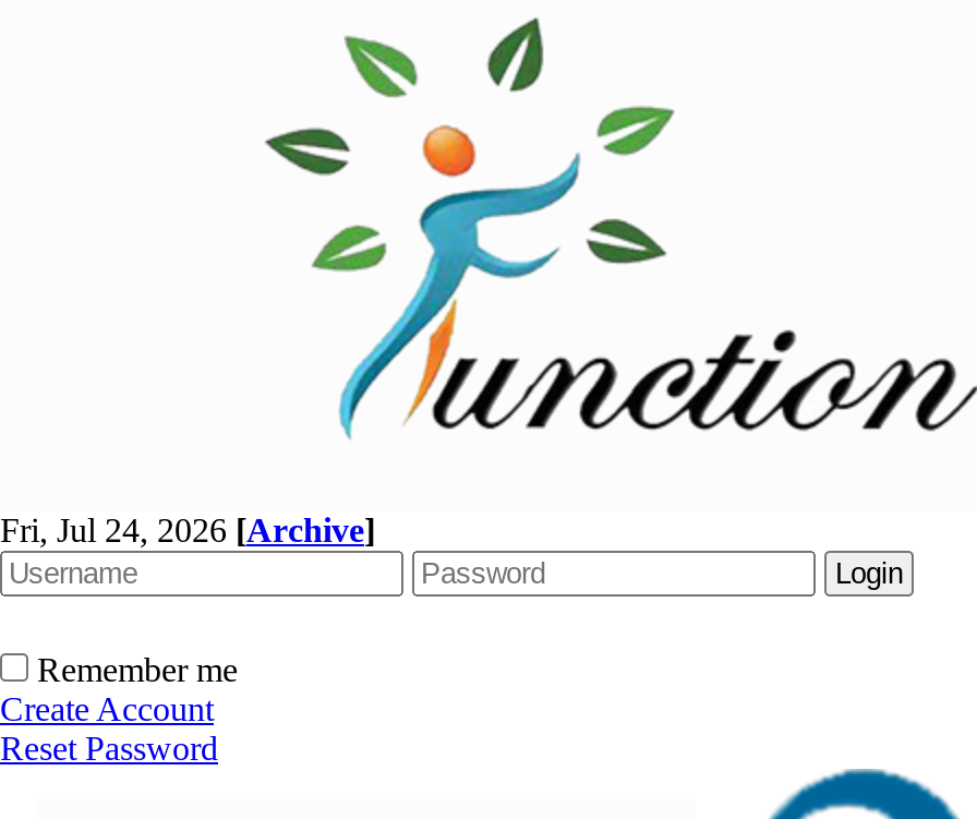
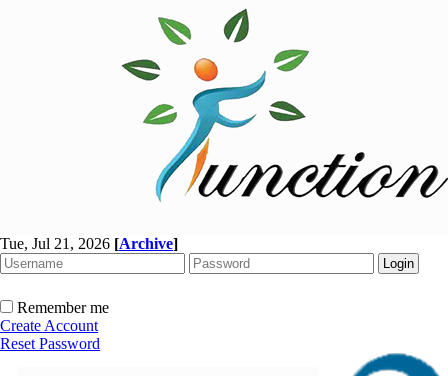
- Fri, Jul 24, 2026 [Archive]
+ Tue, Jul 21, 2026 [Archive]
